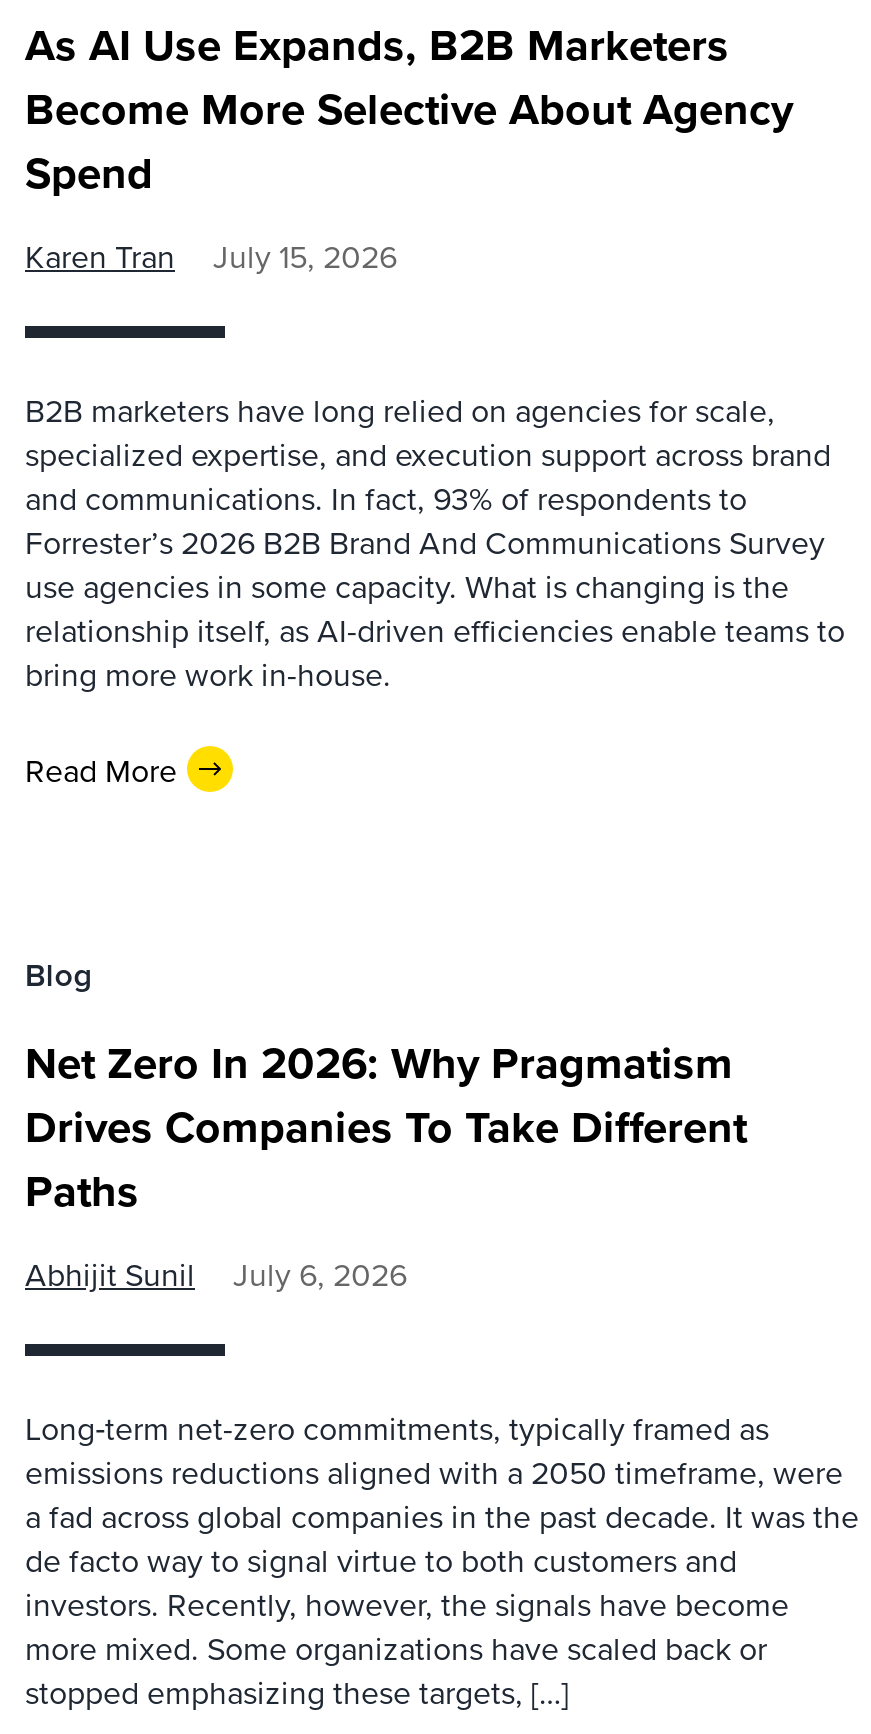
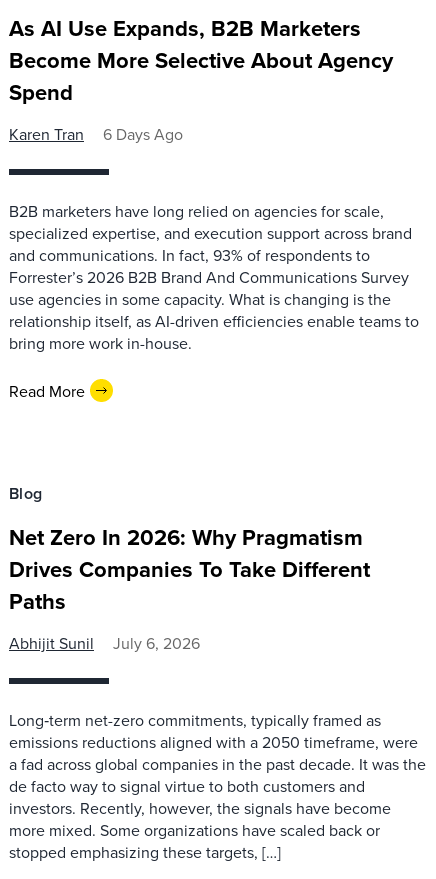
- Karen Tran July 15, 2026
+ Karen Tran 6 Days Ago
